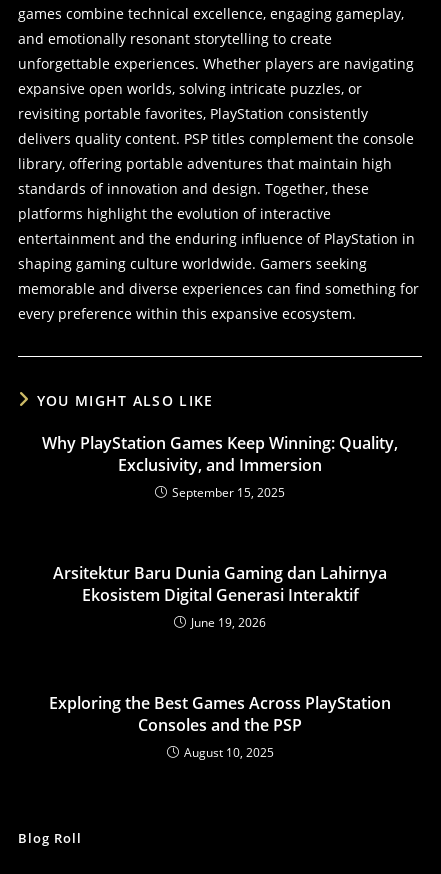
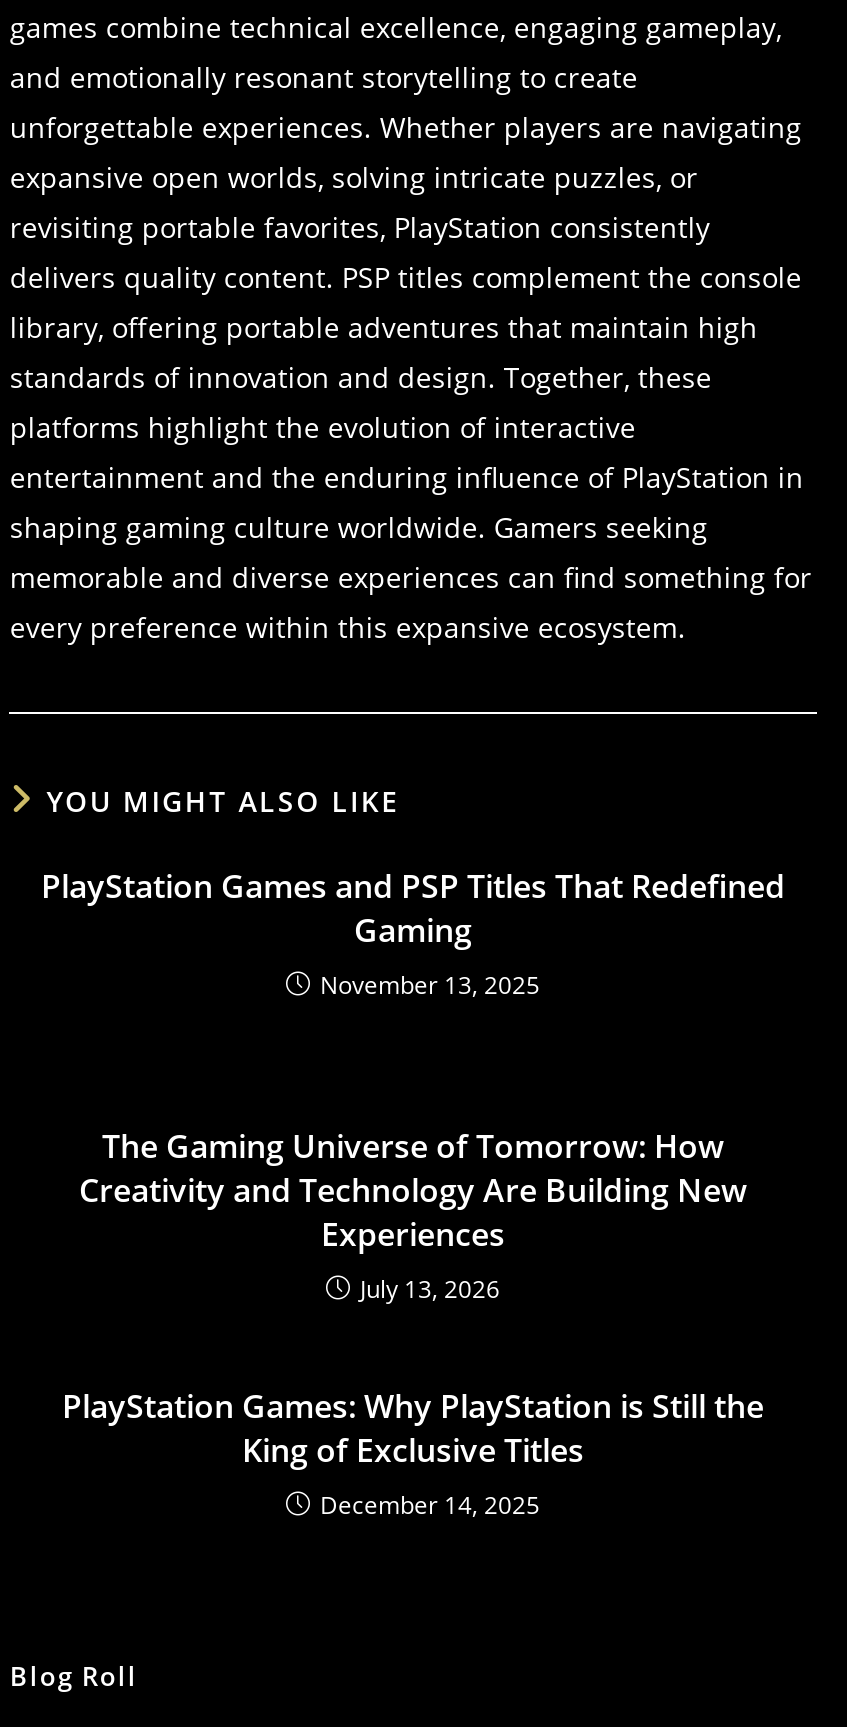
- Why PlayStation Games Keep Winning: Quality,
- Exclusivity, and Immersion
- September 15, 2025
+ PlayStation Games and PSP Titles That Redefined
+ Gaming
+ November 13, 2025

- Arsitektur Baru Dunia Gaming dan Lahirnya
- Ekosistem Digital Generasi Interaktif
- June 19, 2026
+ The Gaming Universe of Tomorrow: How
+ Creativity and Technology Are Building New
+ Experiences
+ July 13, 2026

- Exploring the Best Games Across PlayStation
- Consoles and the PSP
- August 10, 2025
+ PlayStation Games: Why PlayStation is Still the
+ King of Exclusive Titles
+ December 14, 2025
